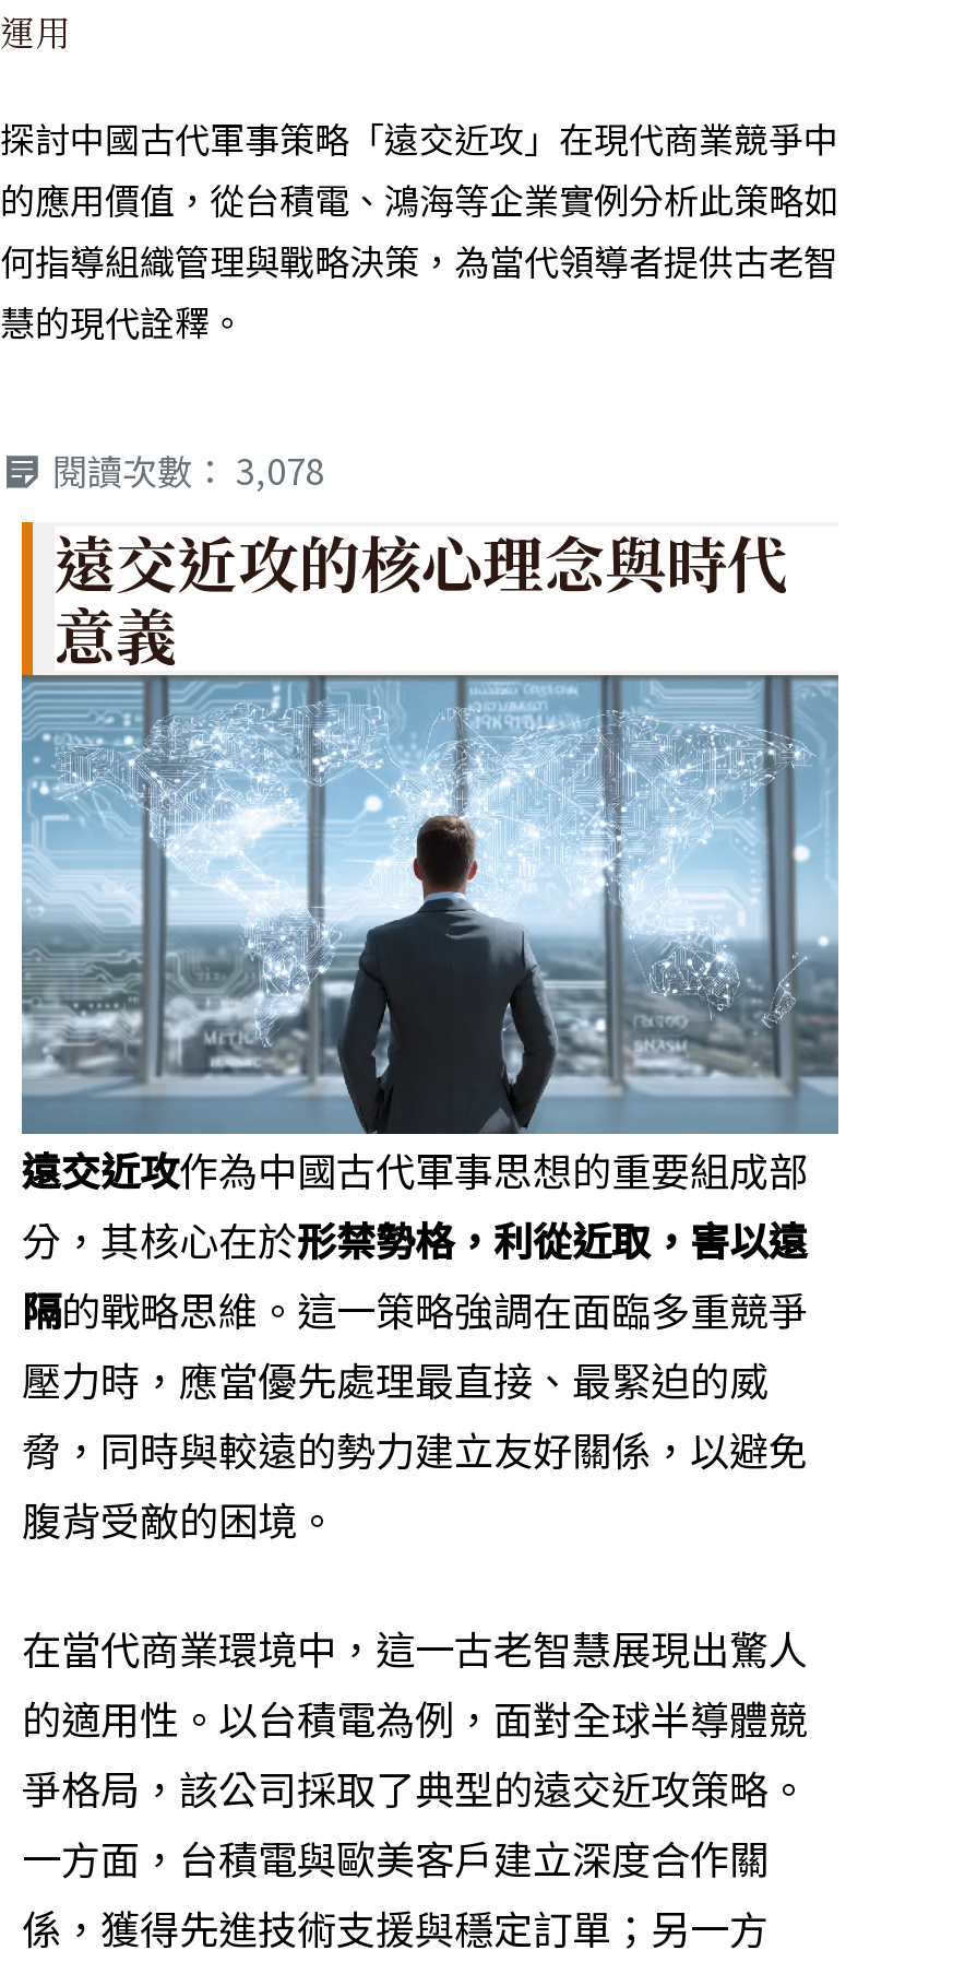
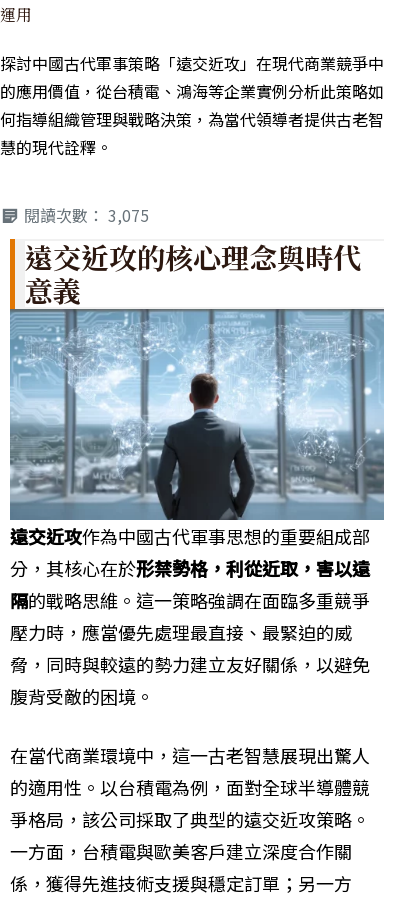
- 閱讀次數： 3,078
+ 閱讀次數： 3,075
